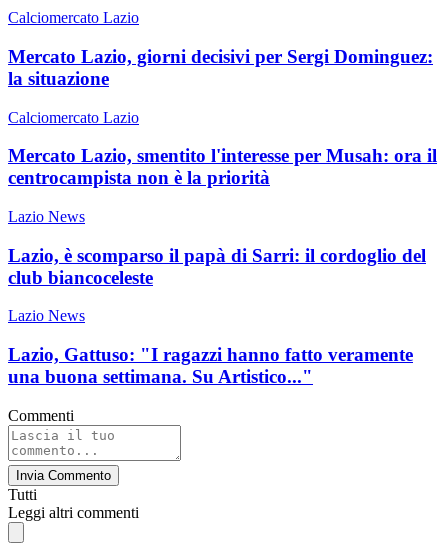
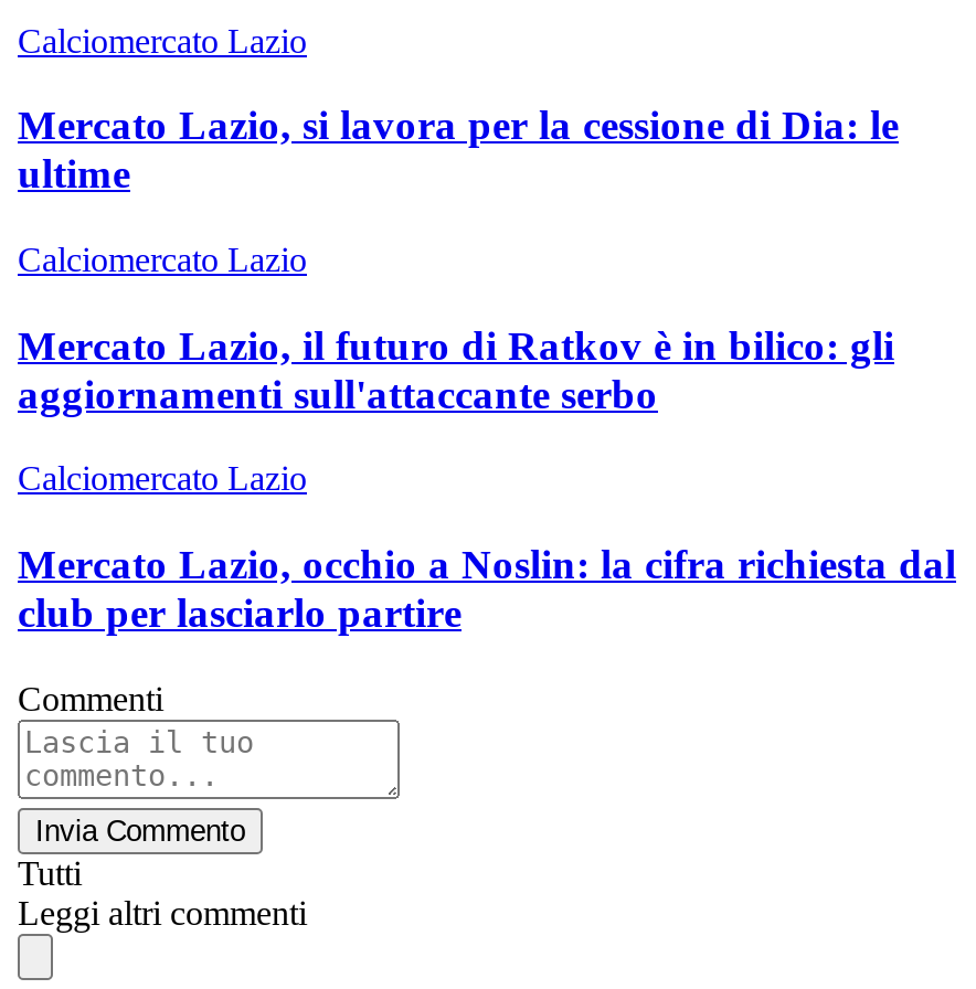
- Mercato Lazio, giorni decisivi per Sergi Dominguez:
- la situazione
+ Mercato Lazio, si lavora per la cessione di Dia: le
+ ultime

- Mercato Lazio, smentito l'interesse per Musah: ora il
- centrocampista non è la priorità
- Lazio News
- Lazio, è scomparso il papà di Sarri: il cordoglio del
- club biancoceleste
- Lazio News
- Lazio, Gattuso: "I ragazzi hanno fatto veramente
- una buona settimana. Su Artistico..."
+ Mercato Lazio, il futuro di Ratkov è in bilico: gli
+ aggiornamenti sull'attaccante serbo
+ Calciomercato Lazio
+ Mercato Lazio, occhio a Noslin: la cifra richiesta dal
+ club per lasciarlo partire
